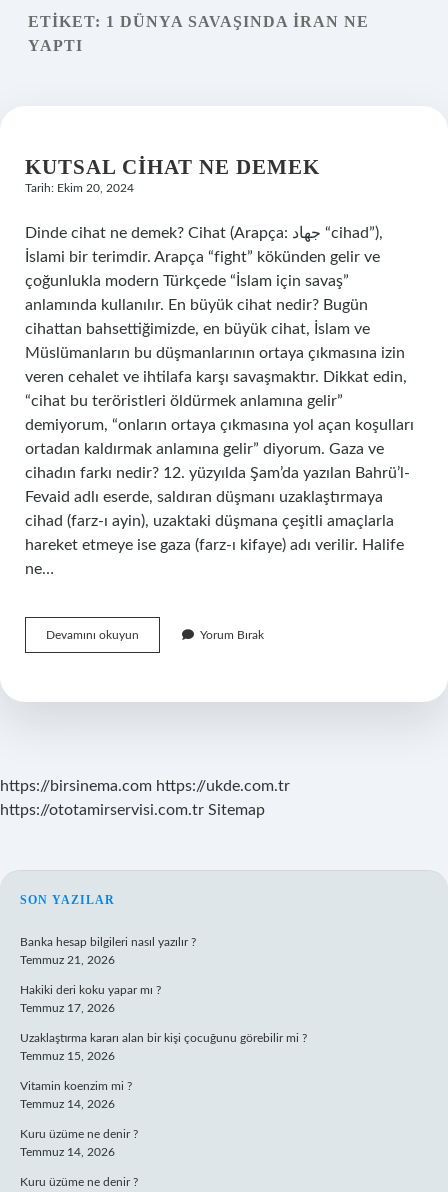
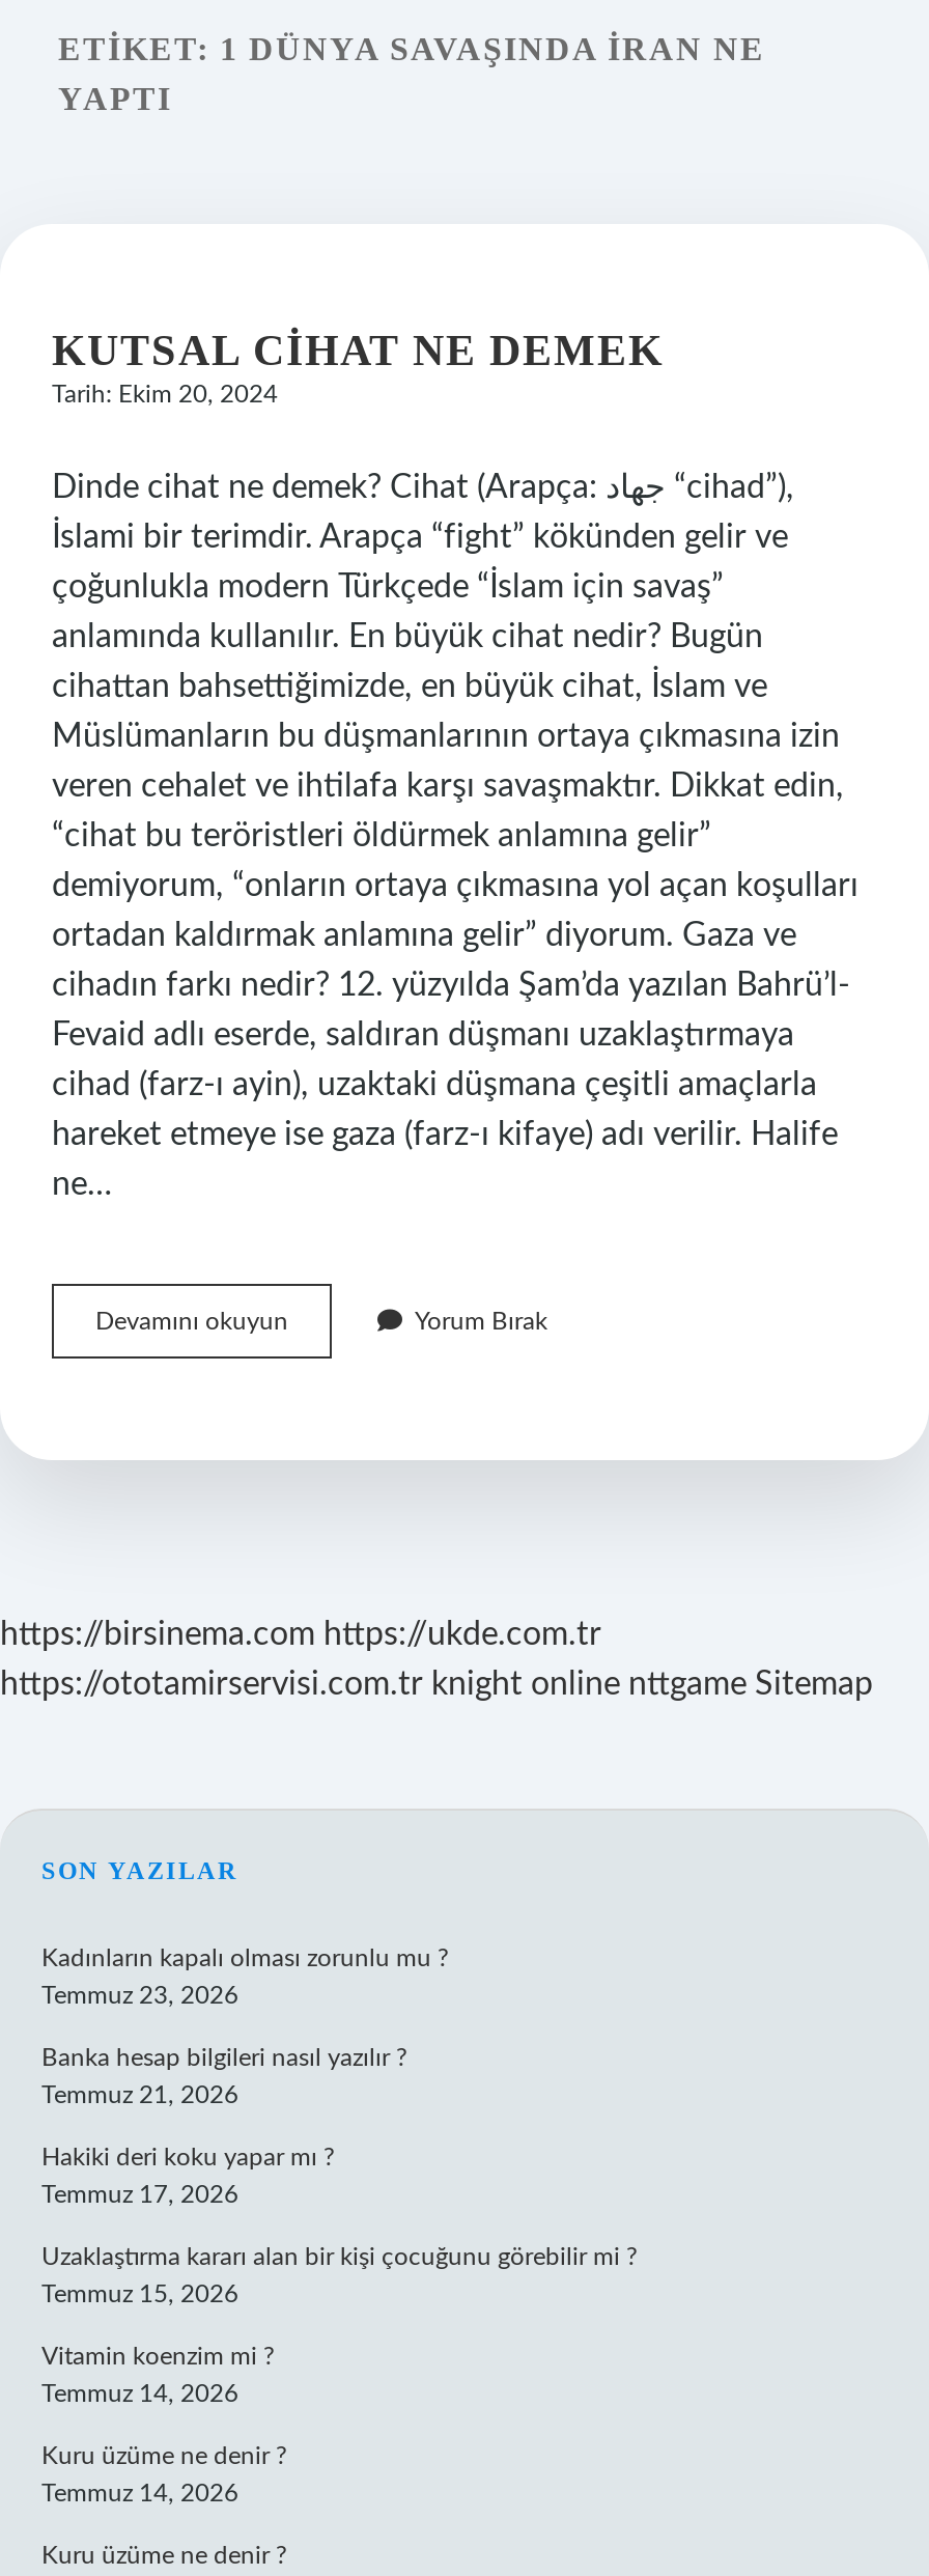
- https://ototamirservisi.com.tr Sitemap
+ https://ototamirservisi.com.tr knight online nttgame Sitemap

+ Kadınların kapalı olması zorunlu mu ?
+ Temmuz 23, 2026
